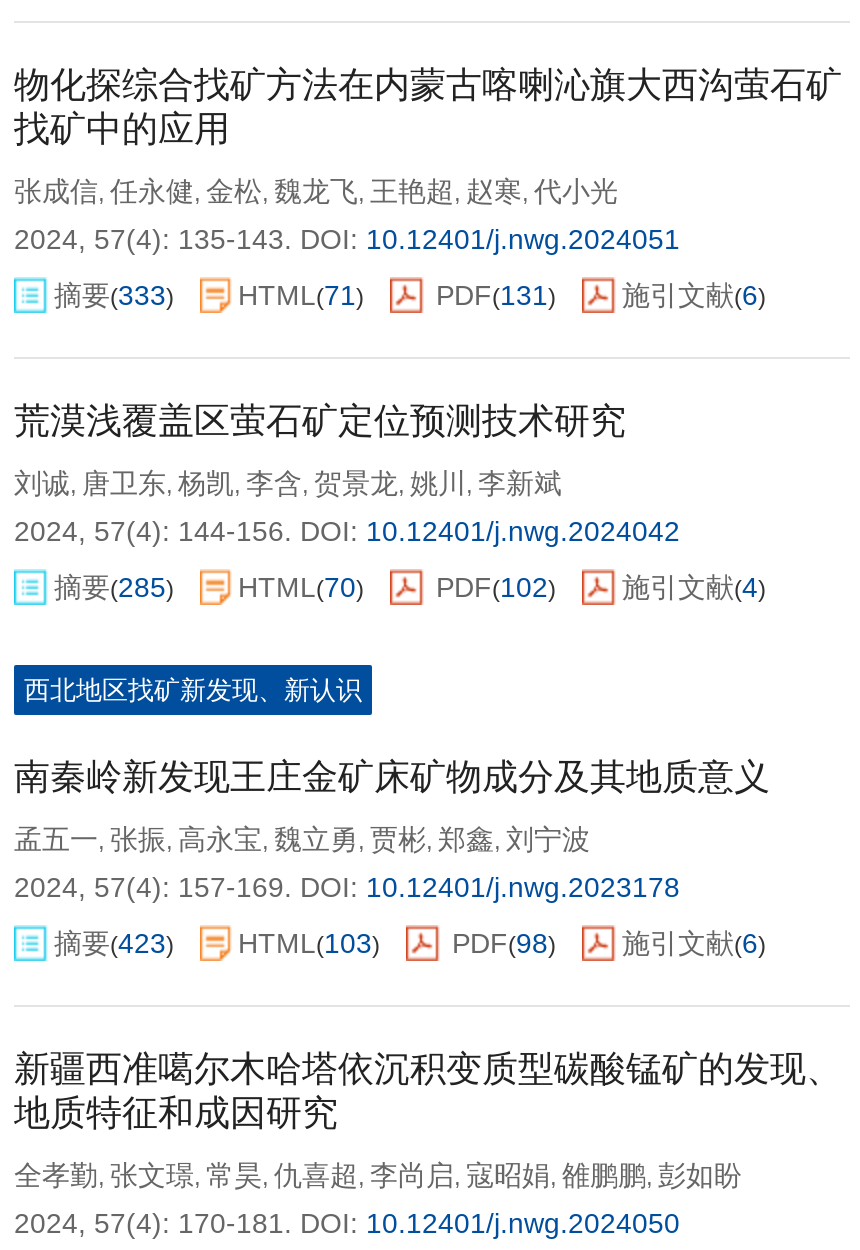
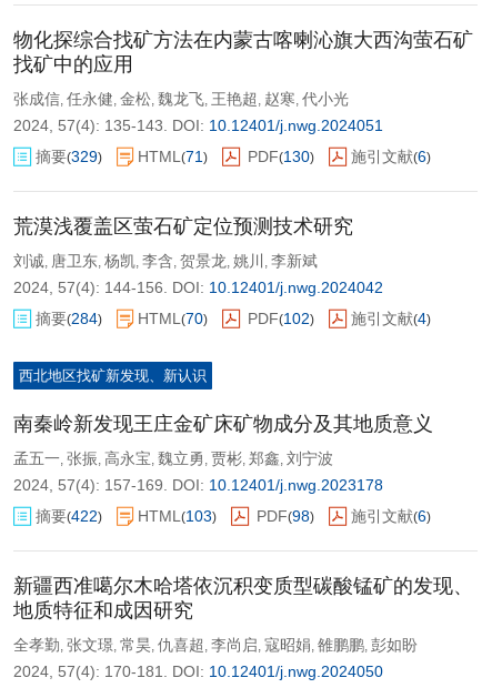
- 摘要(333) HTML(71)
+ 摘要(329) HTML(71)

- PDF(131)
+ PDF(130)

- 摘要(285) HTML(70)
+ 摘要(284) HTML(70)

- 摘要(423) HTML(103)
+ 摘要(422) HTML(103)
